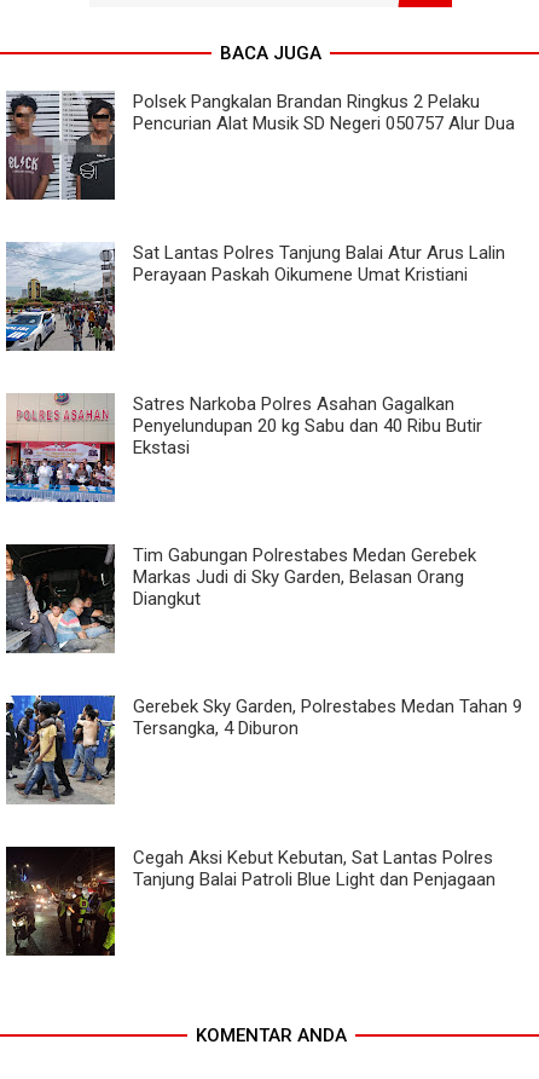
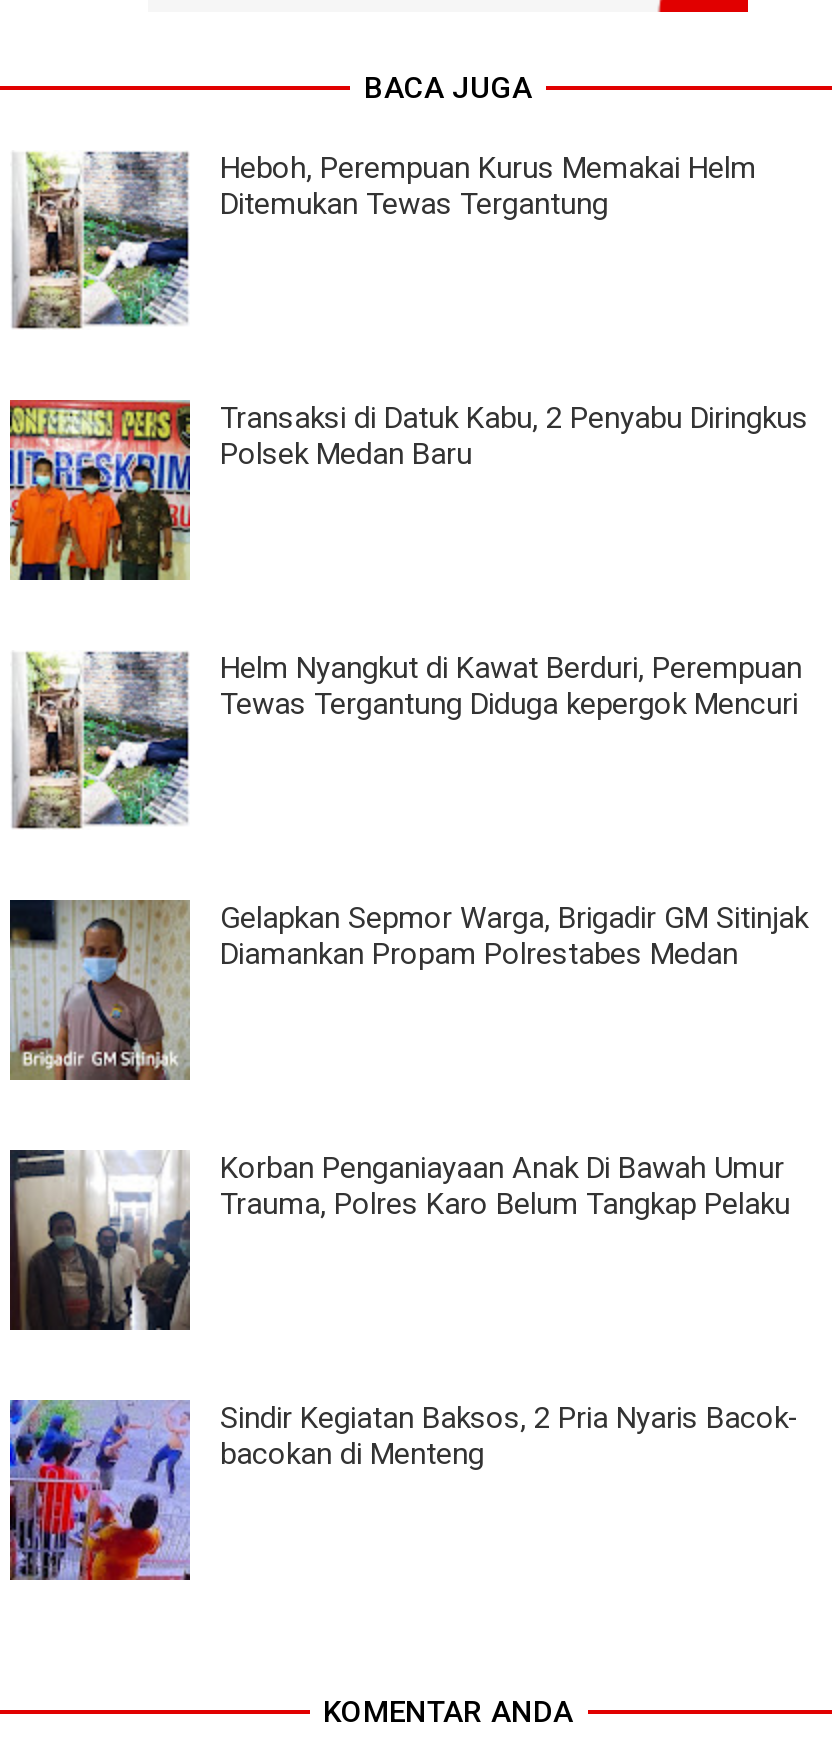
- [image]
- Polsek Pangkalan Brandan Ringkus 2 Pelaku
- Pencurian Alat Musik SD Negeri 050757 Alur Dua
+ [image]
+ Heboh, Perempuan Kurus Memakai Helm
+ Ditemukan Tewas Tergantung

- [image]
- Sat Lantas Polres Tanjung Balai Atur Arus Lalin
- Perayaan Paskah Oikumene Umat Kristiani
+ [image]
+ Transaksi di Datuk Kabu, 2 Penyabu Diringkus
+ Polsek Medan Baru

- [image]
- Satres Narkoba Polres Asahan Gagalkan
- Penyelundupan 20 kg Sabu dan 40 Ribu Butir
- Ekstasi
+ [image]
+ Helm Nyangkut di Kawat Berduri, Perempuan
+ Tewas Tergantung Diduga kepergok Mencuri

- [image]
- Tim Gabungan Polrestabes Medan Gerebek
- Markas Judi di Sky Garden, Belasan Orang
- Diangkut
+ [image]
+ Gelapkan Sepmor Warga, Brigadir GM Sitinjak
+ Diamankan Propam Polrestabes Medan

- [image]
- Gerebek Sky Garden, Polrestabes Medan Tahan 9
- Tersangka, 4 Diburon
+ [image]
+ Korban Penganiayaan Anak Di Bawah Umur
+ Trauma, Polres Karo Belum Tangkap Pelaku

- [image]
- Cegah Aksi Kebut Kebutan, Sat Lantas Polres
- Tanjung Balai Patroli Blue Light dan Penjagaan
+ [image]
+ Sindir Kegiatan Baksos, 2 Pria Nyaris Bacok-
+ bacokan di Menteng
